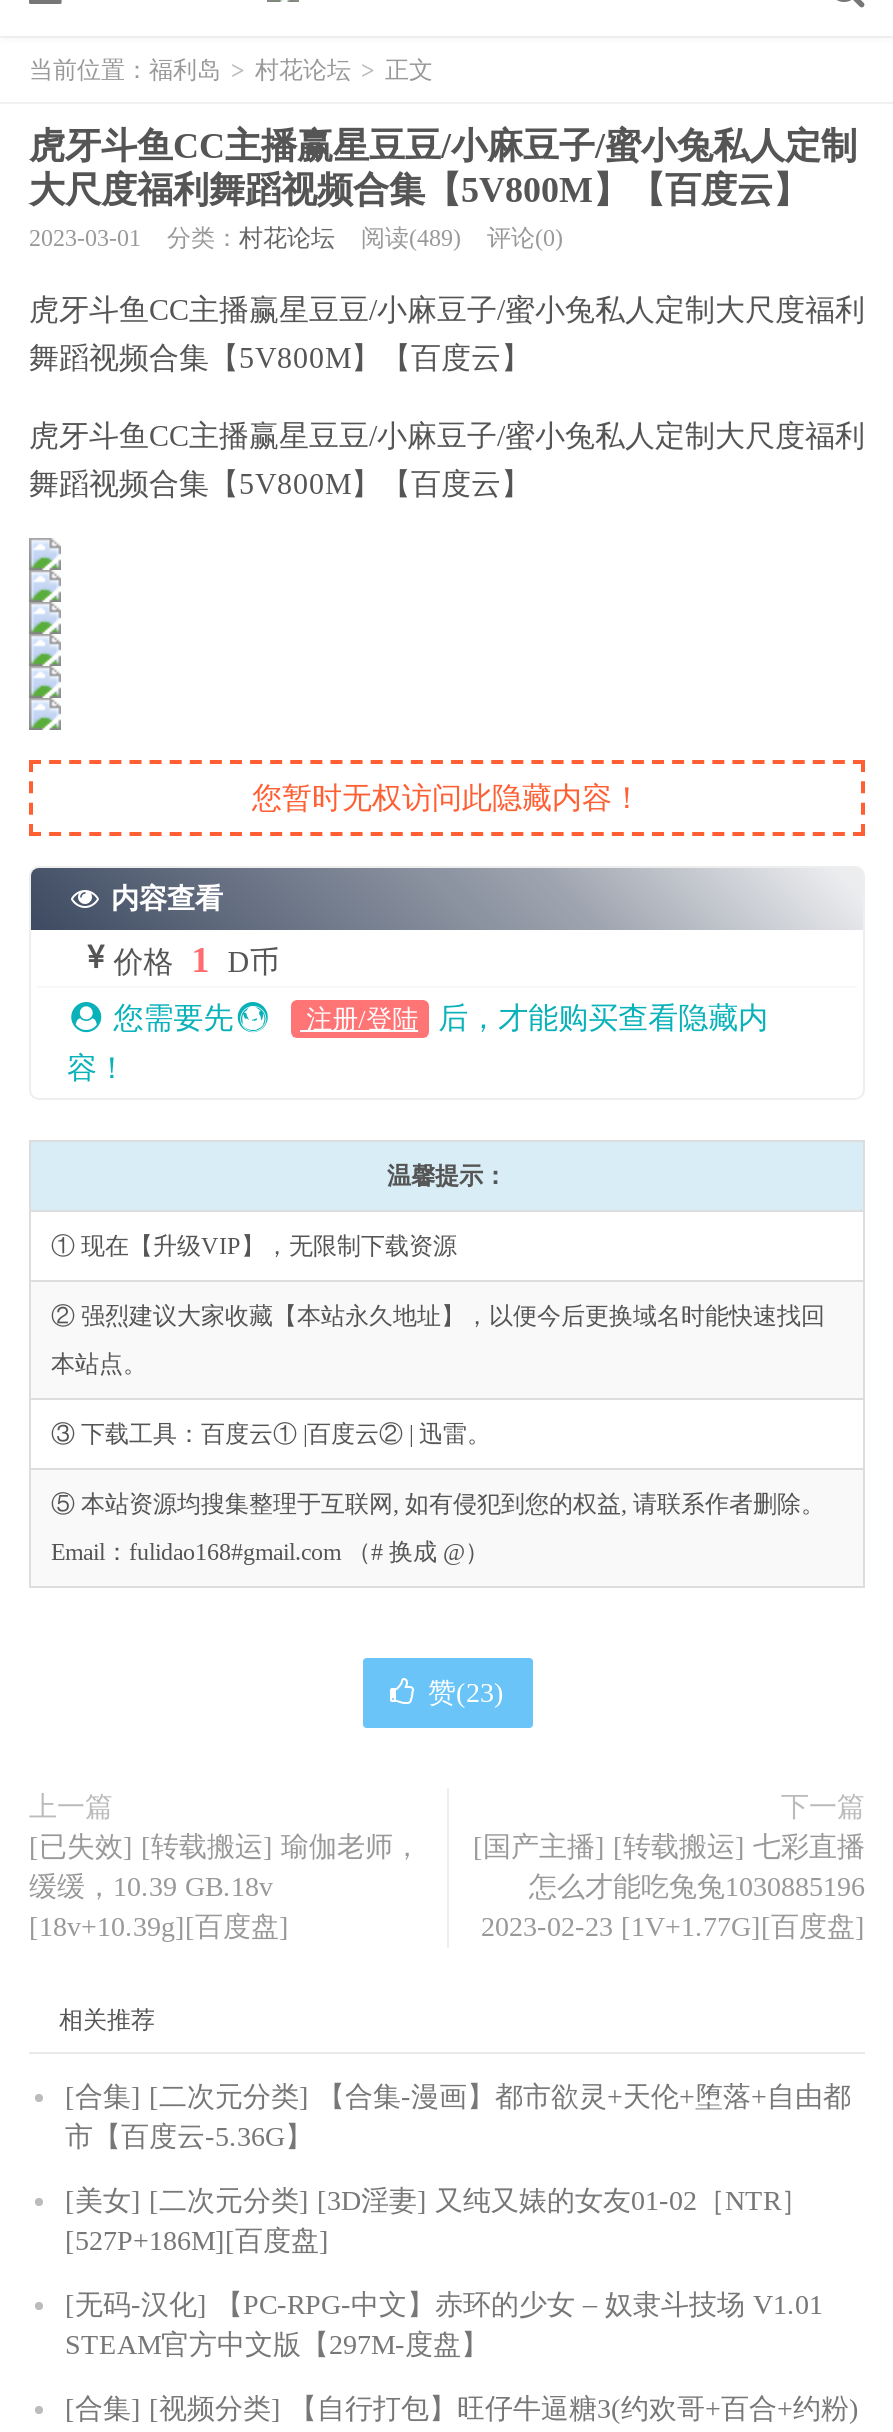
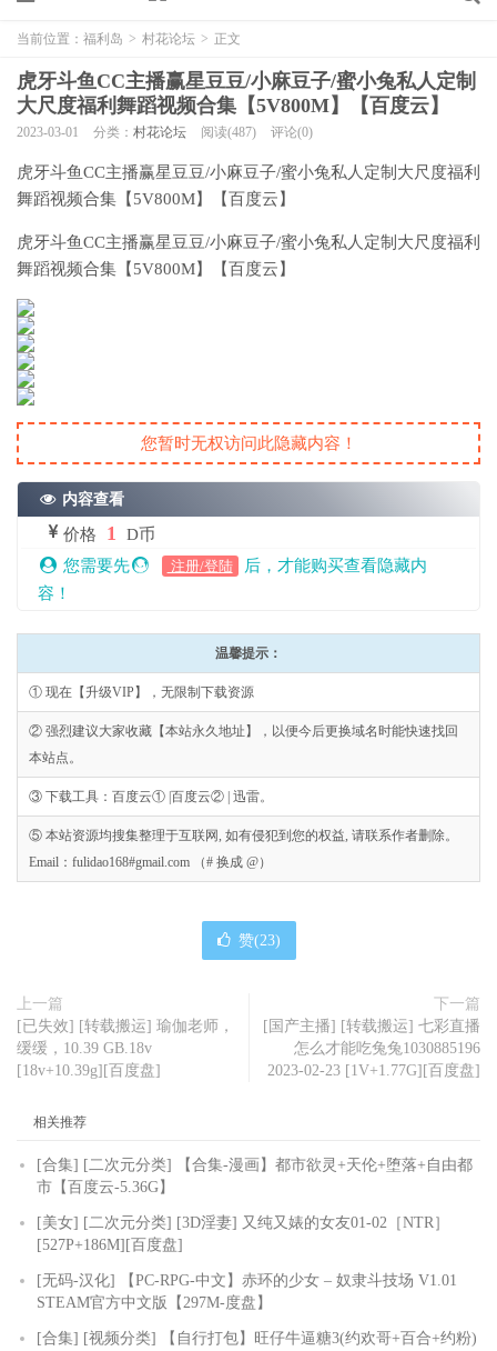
- 2023-03-01 分类：村花论坛 阅读(489) 评论(0)
+ 2023-03-01 分类：村花论坛 阅读(487) 评论(0)
